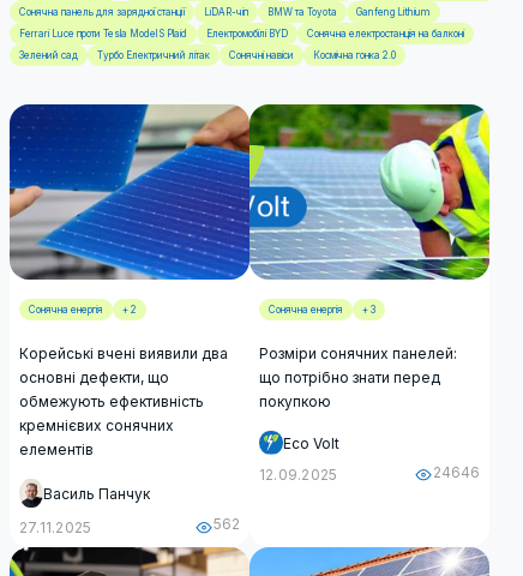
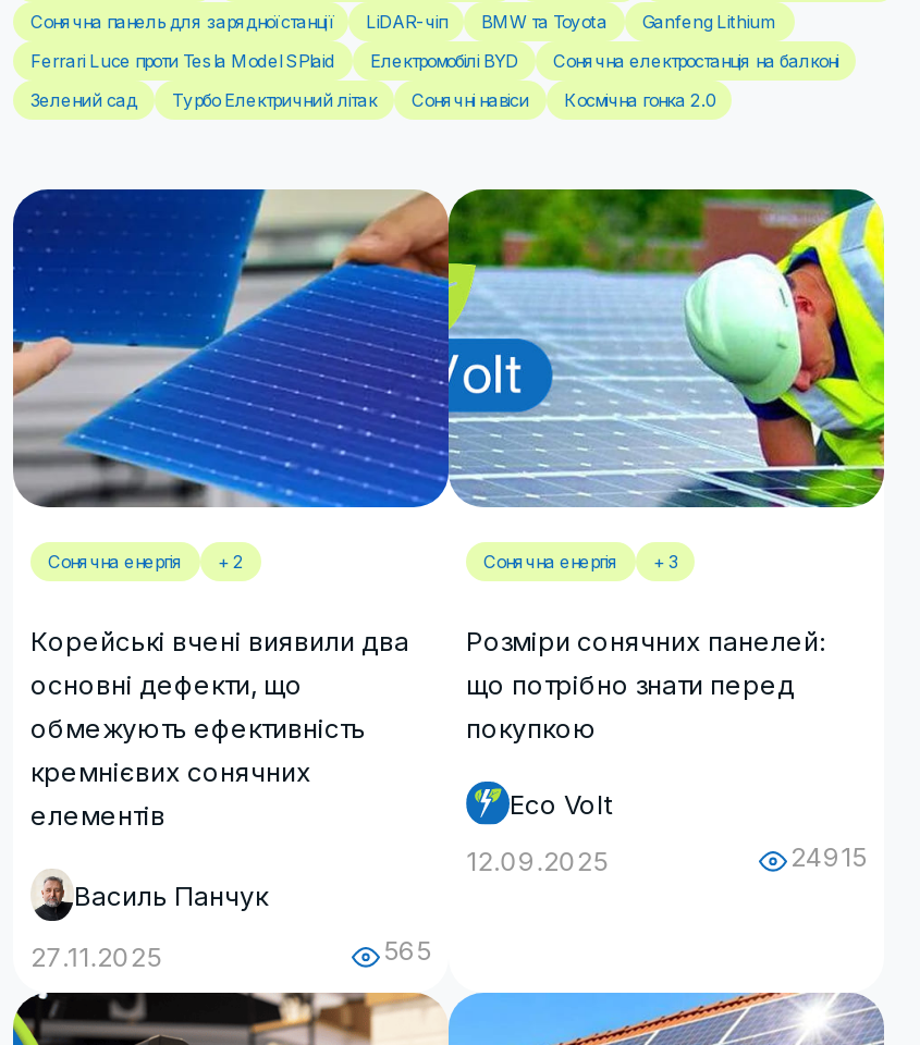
- 24646
+ 24915

- 562
+ 565
